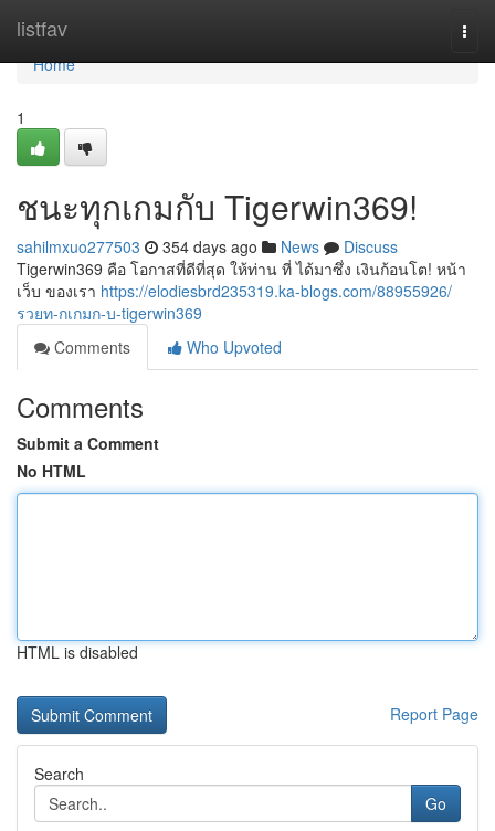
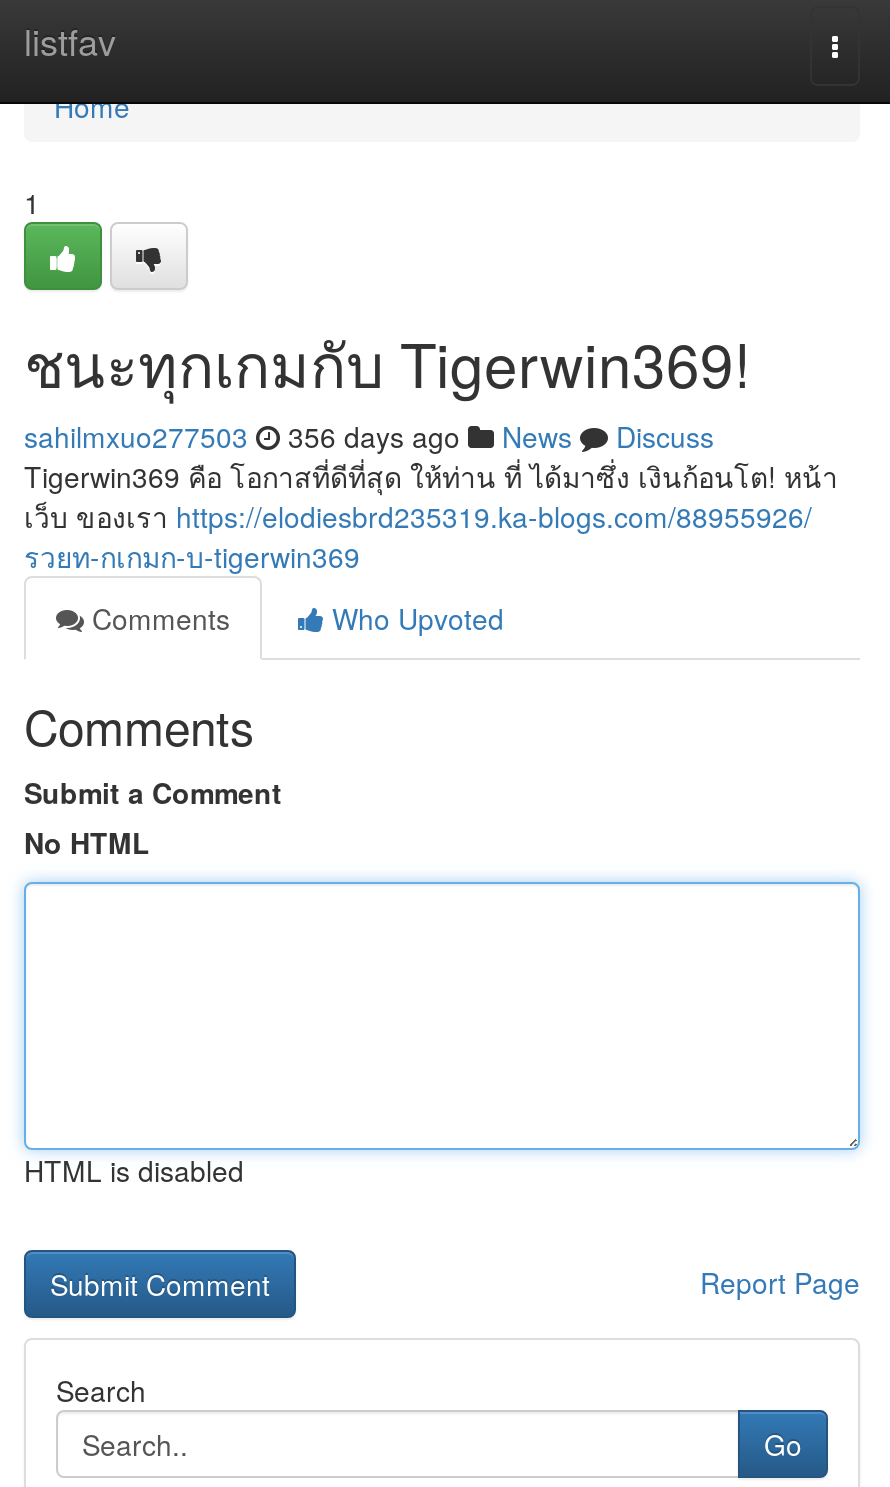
- sahilmxuo277503 354 days ago News Discuss
+ sahilmxuo277503 356 days ago News Discuss
